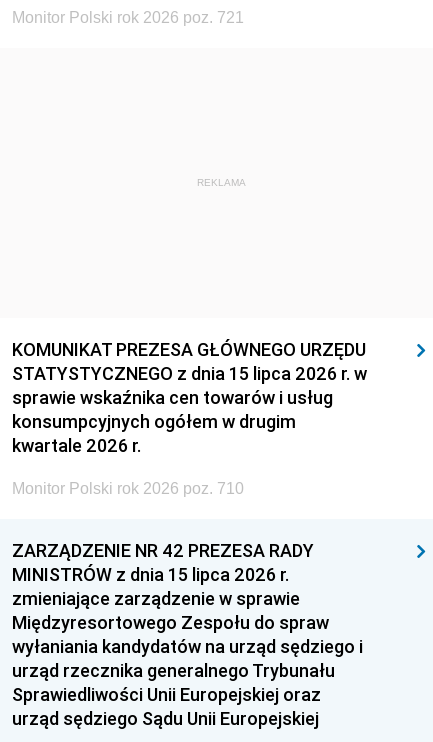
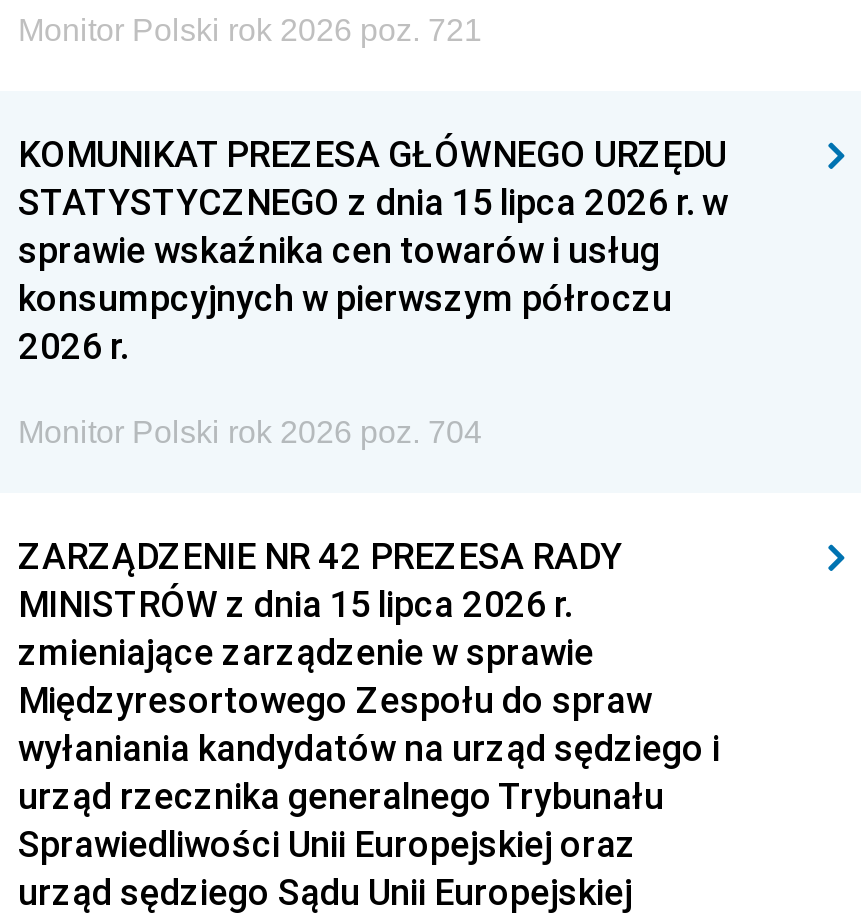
- REKLAMA

- konsumpcyjnych ogółem w drugim
- kwartale 2026 r.
+ konsumpcyjnych w pierwszym półroczu
+ 2026 r.

- Monitor Polski rok 2026 poz. 710
+ Monitor Polski rok 2026 poz. 704
